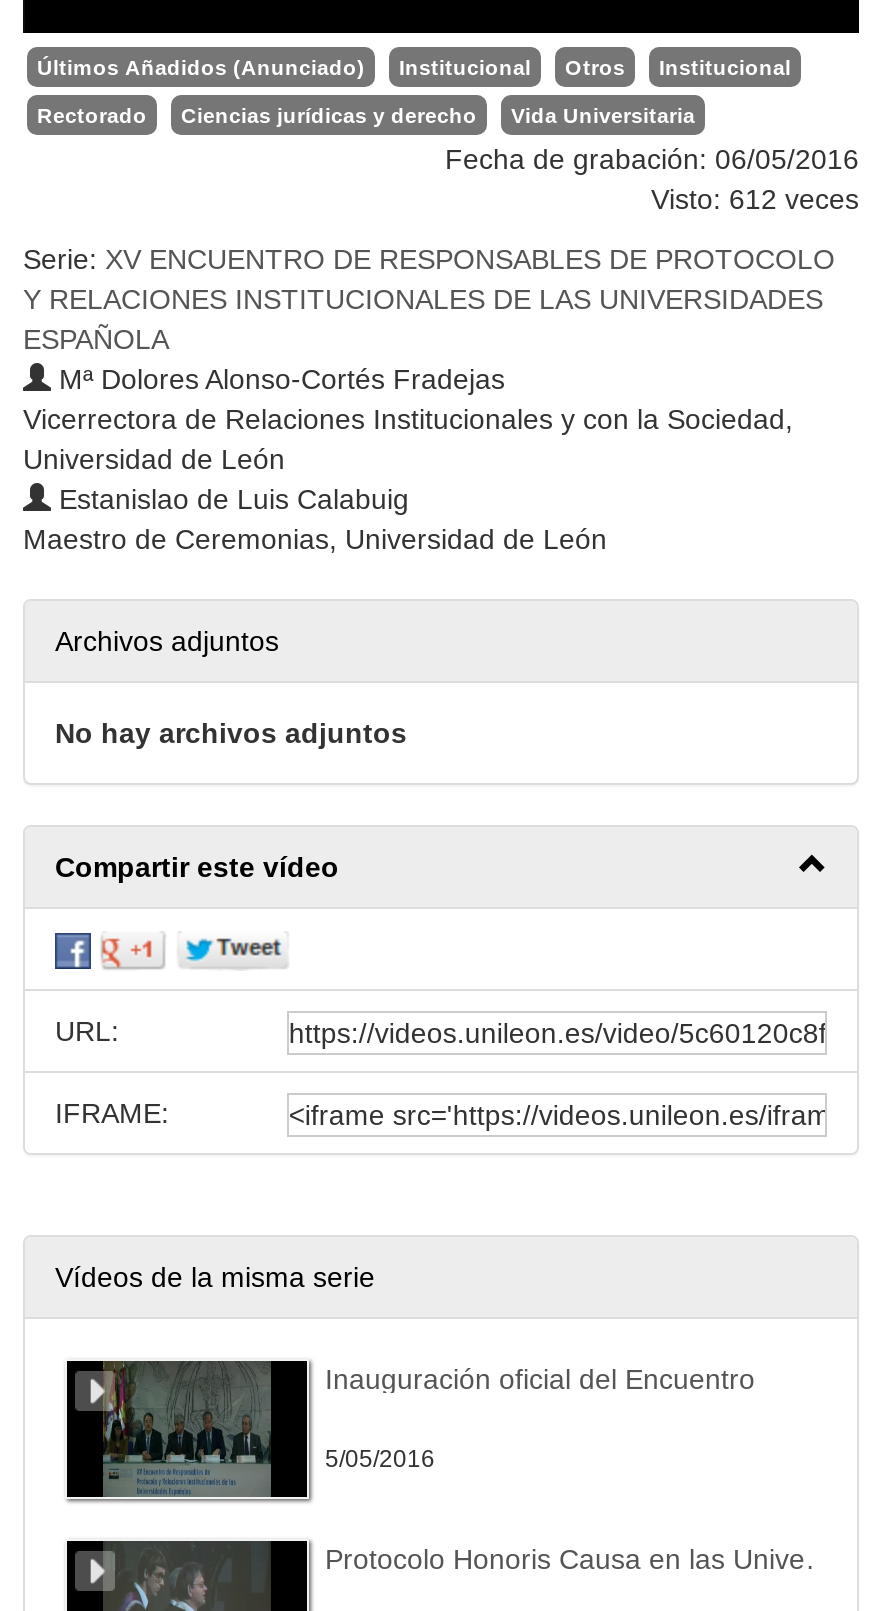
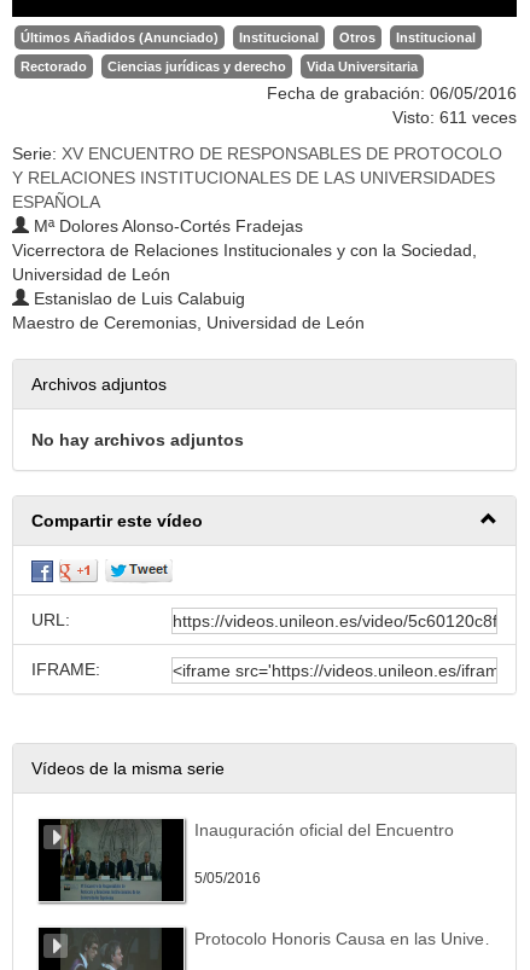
- Visto: 612 veces
+ Visto: 611 veces
